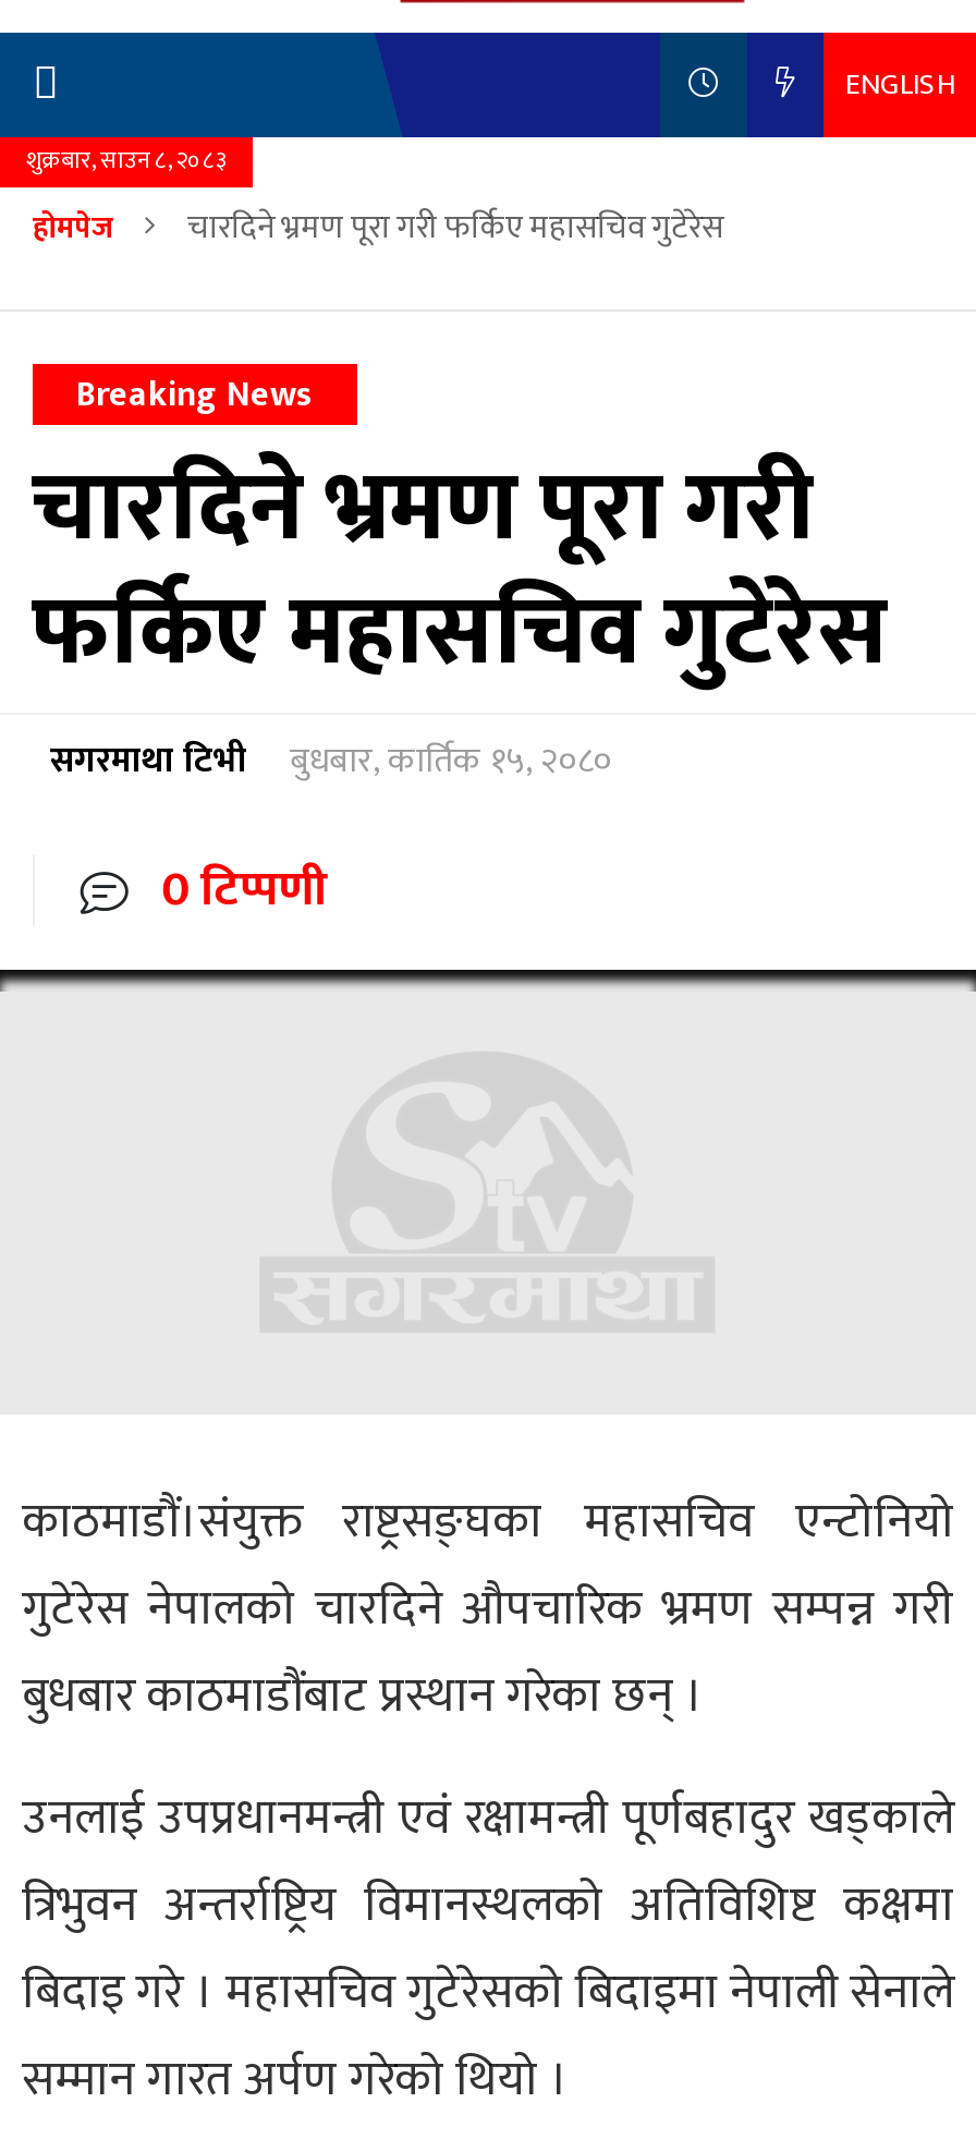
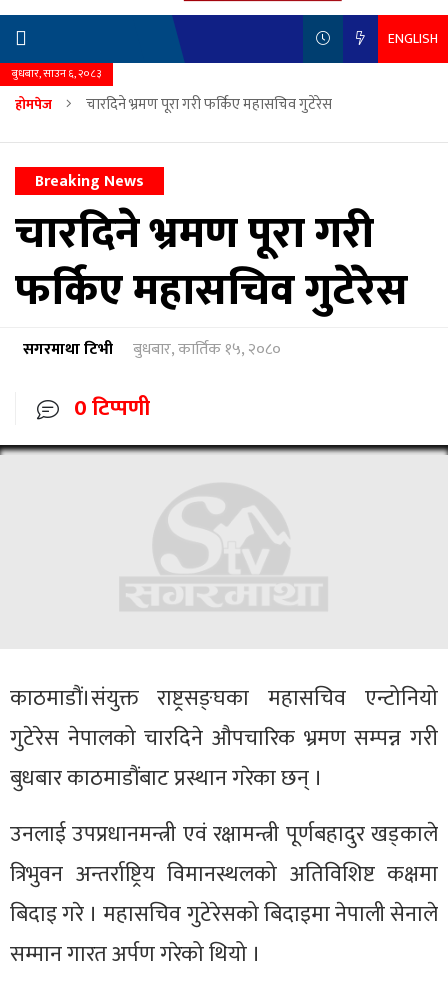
- शुक्रबार, साउन ८, २०८३
+ बुधबार, साउन ६, २०८३
